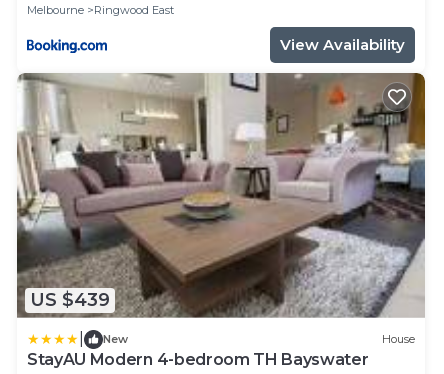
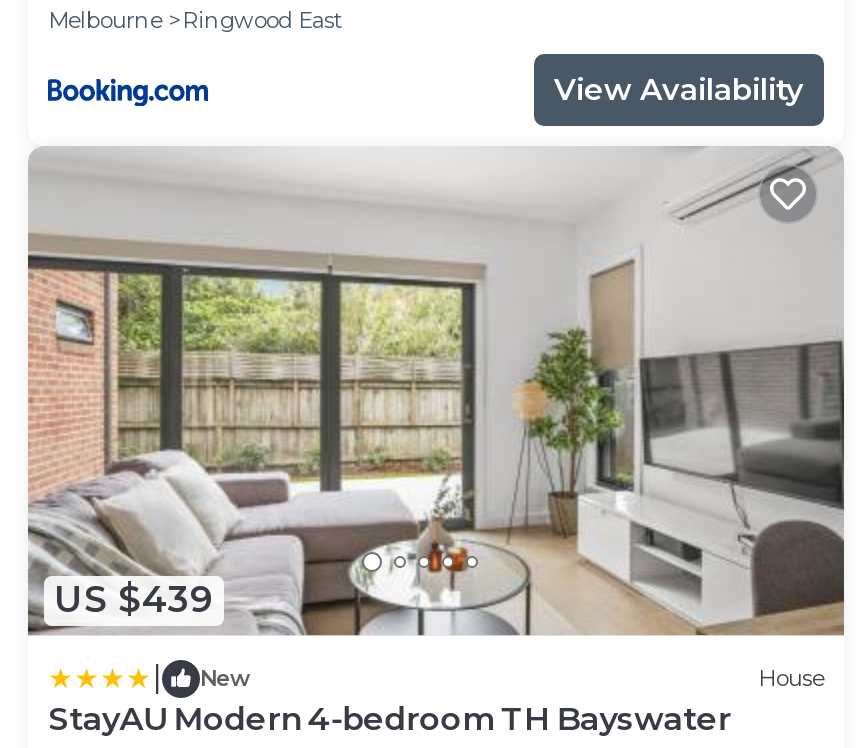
- [image]
+ [image]
